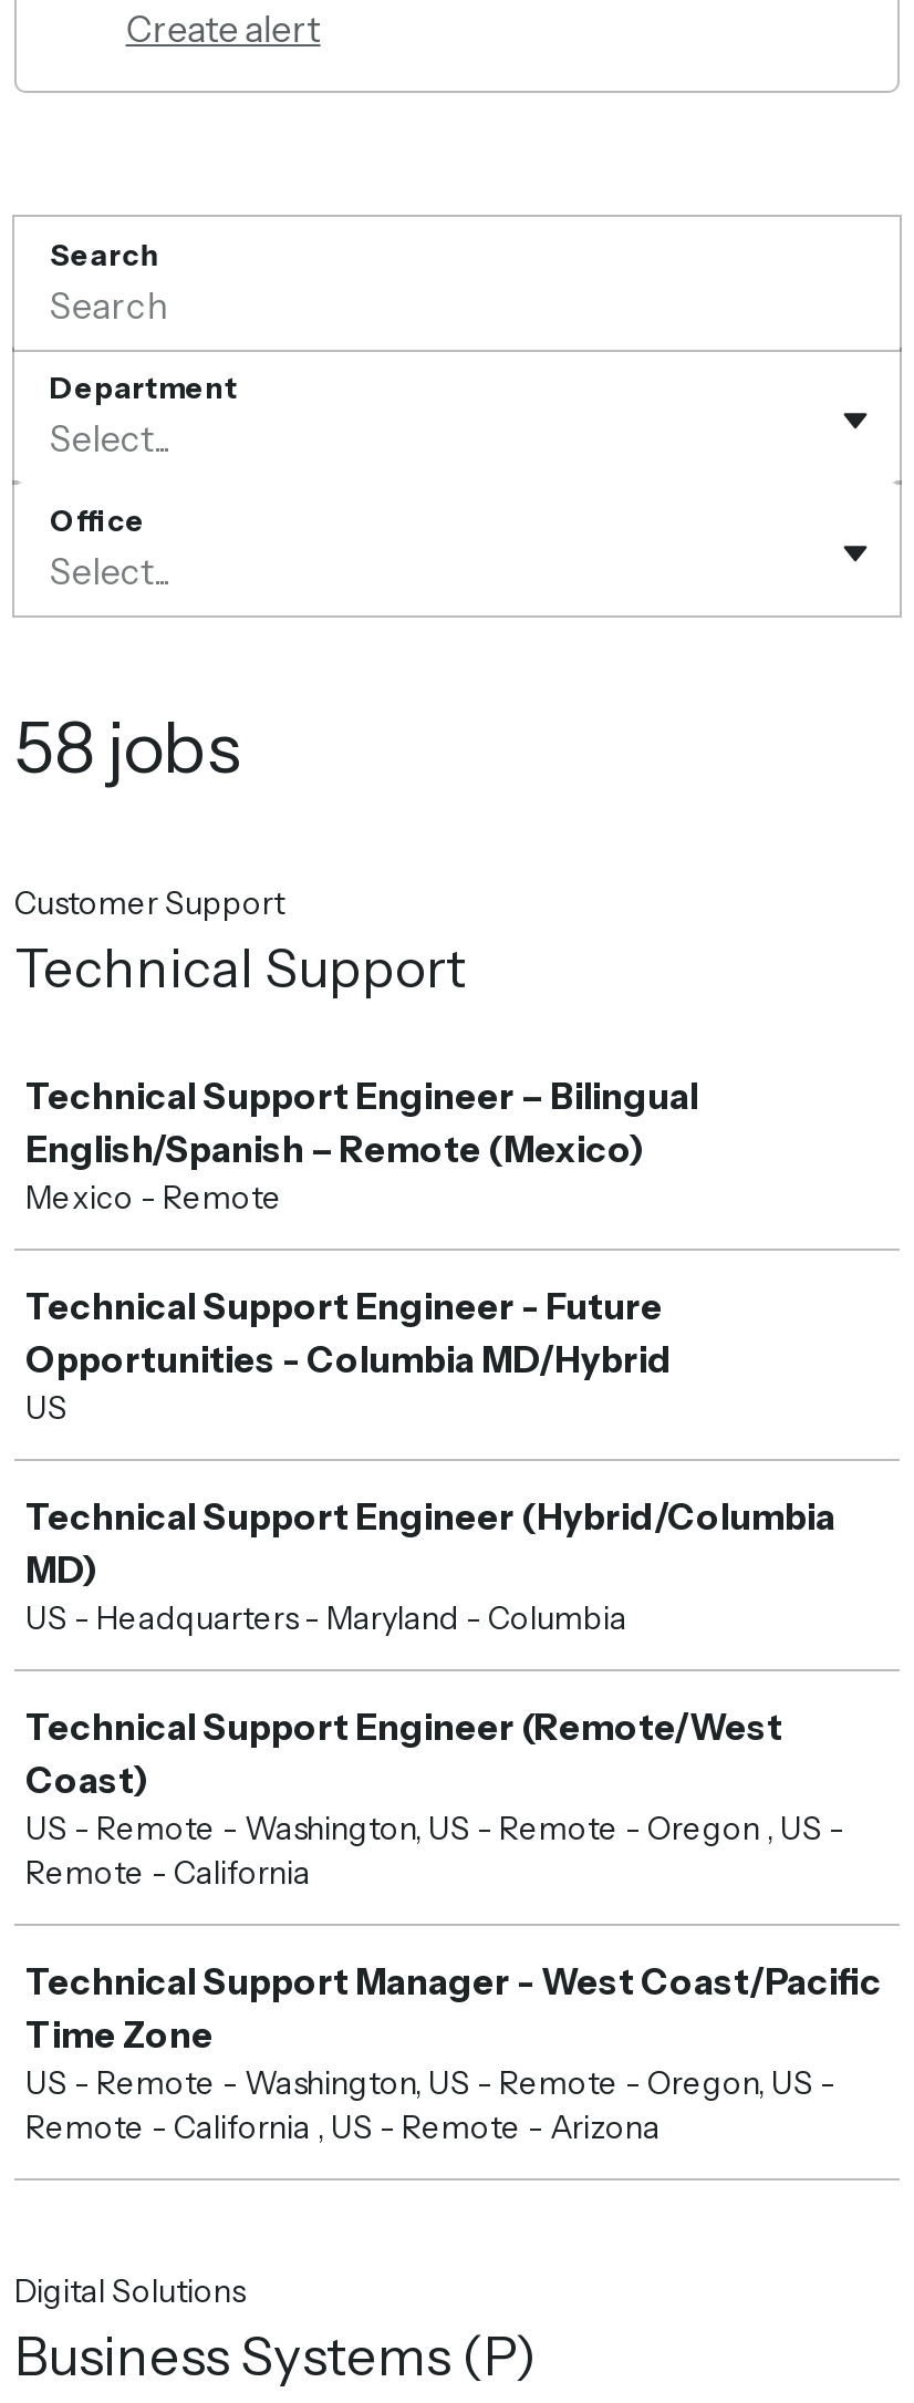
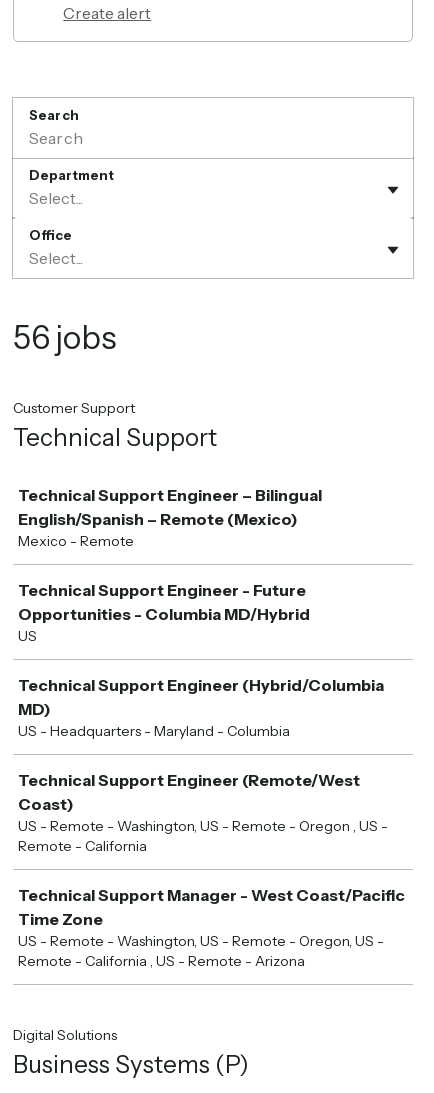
- 58 jobs
+ 56 jobs
